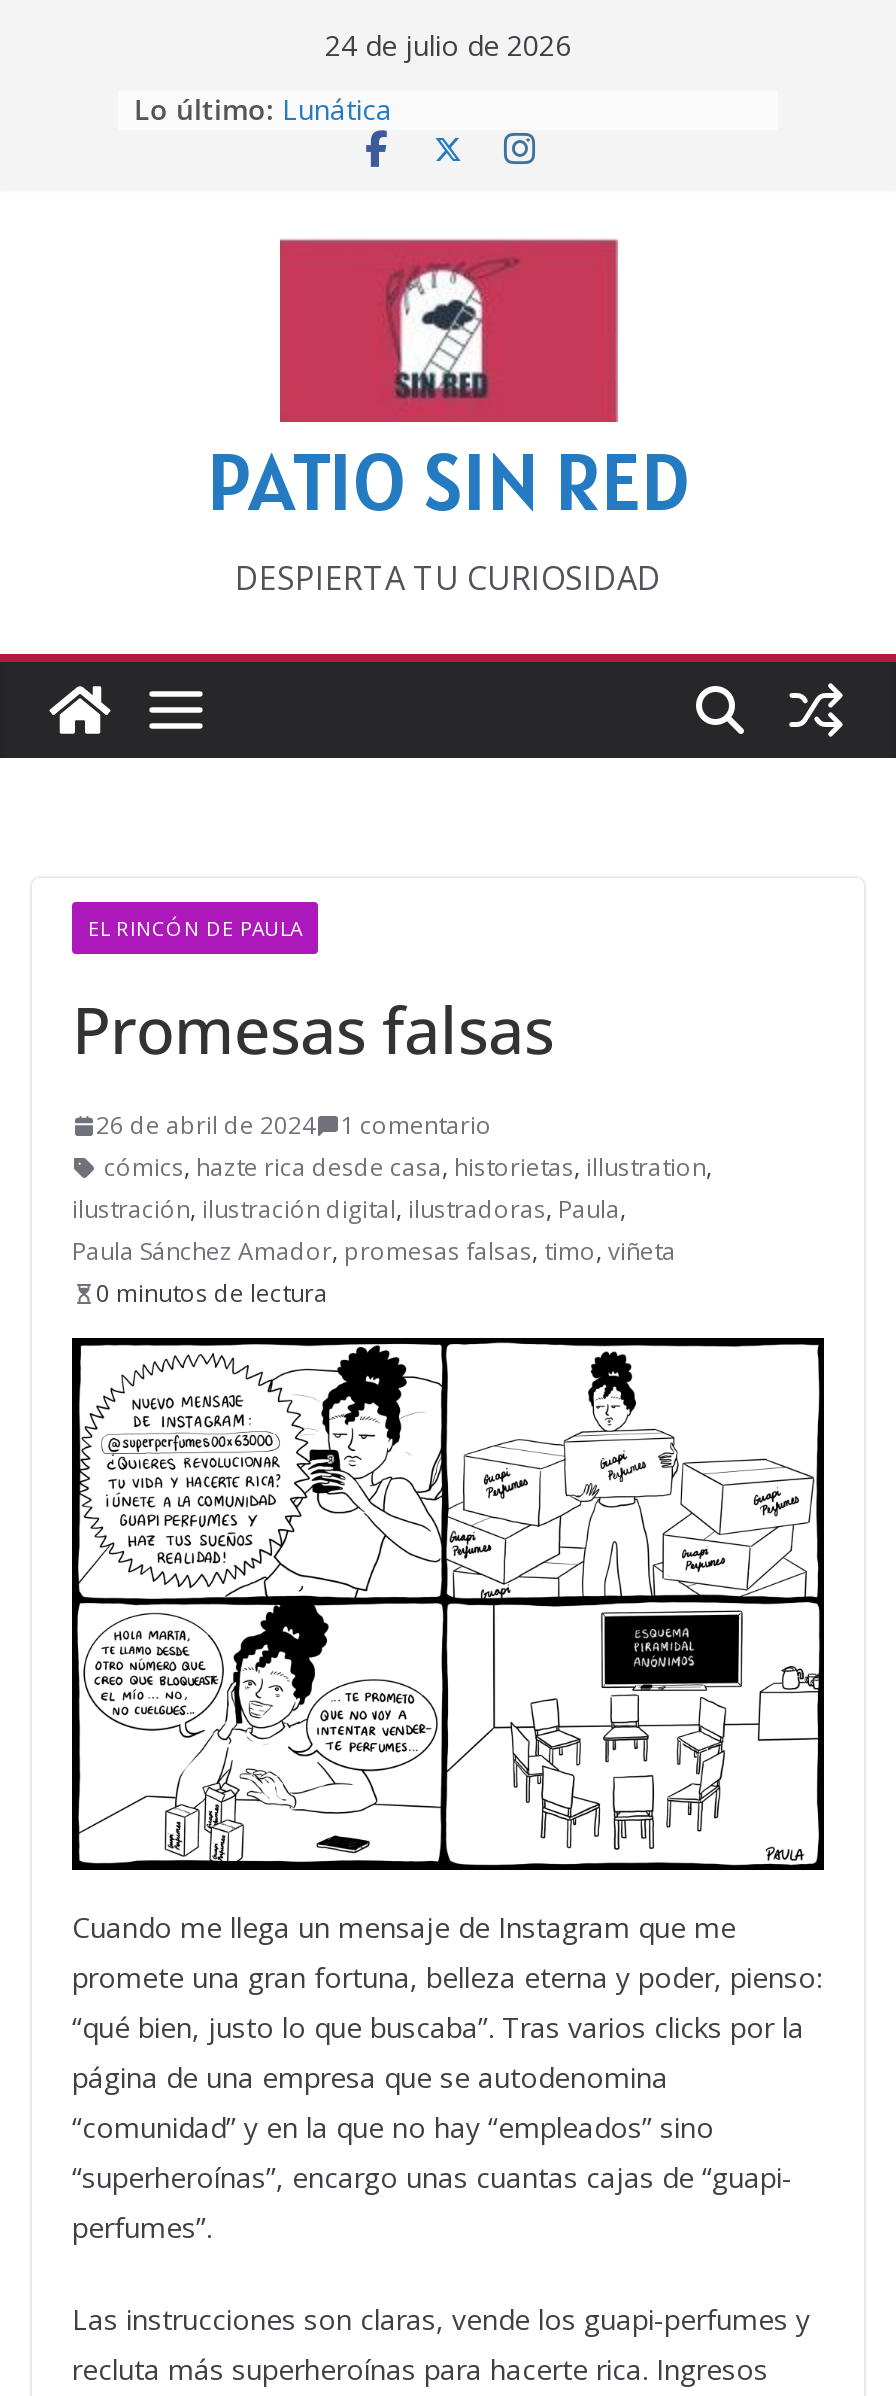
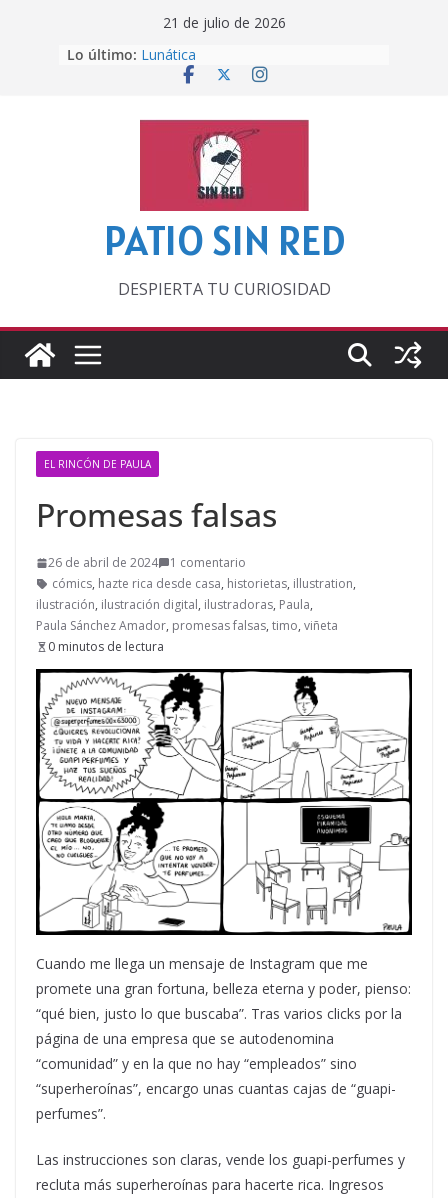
- 24 de julio de 2026
+ 21 de julio de 2026
